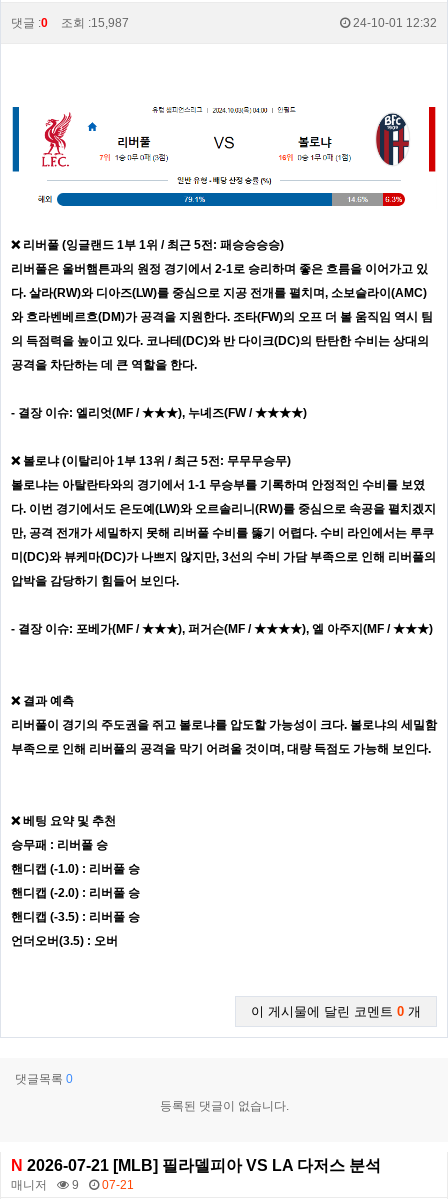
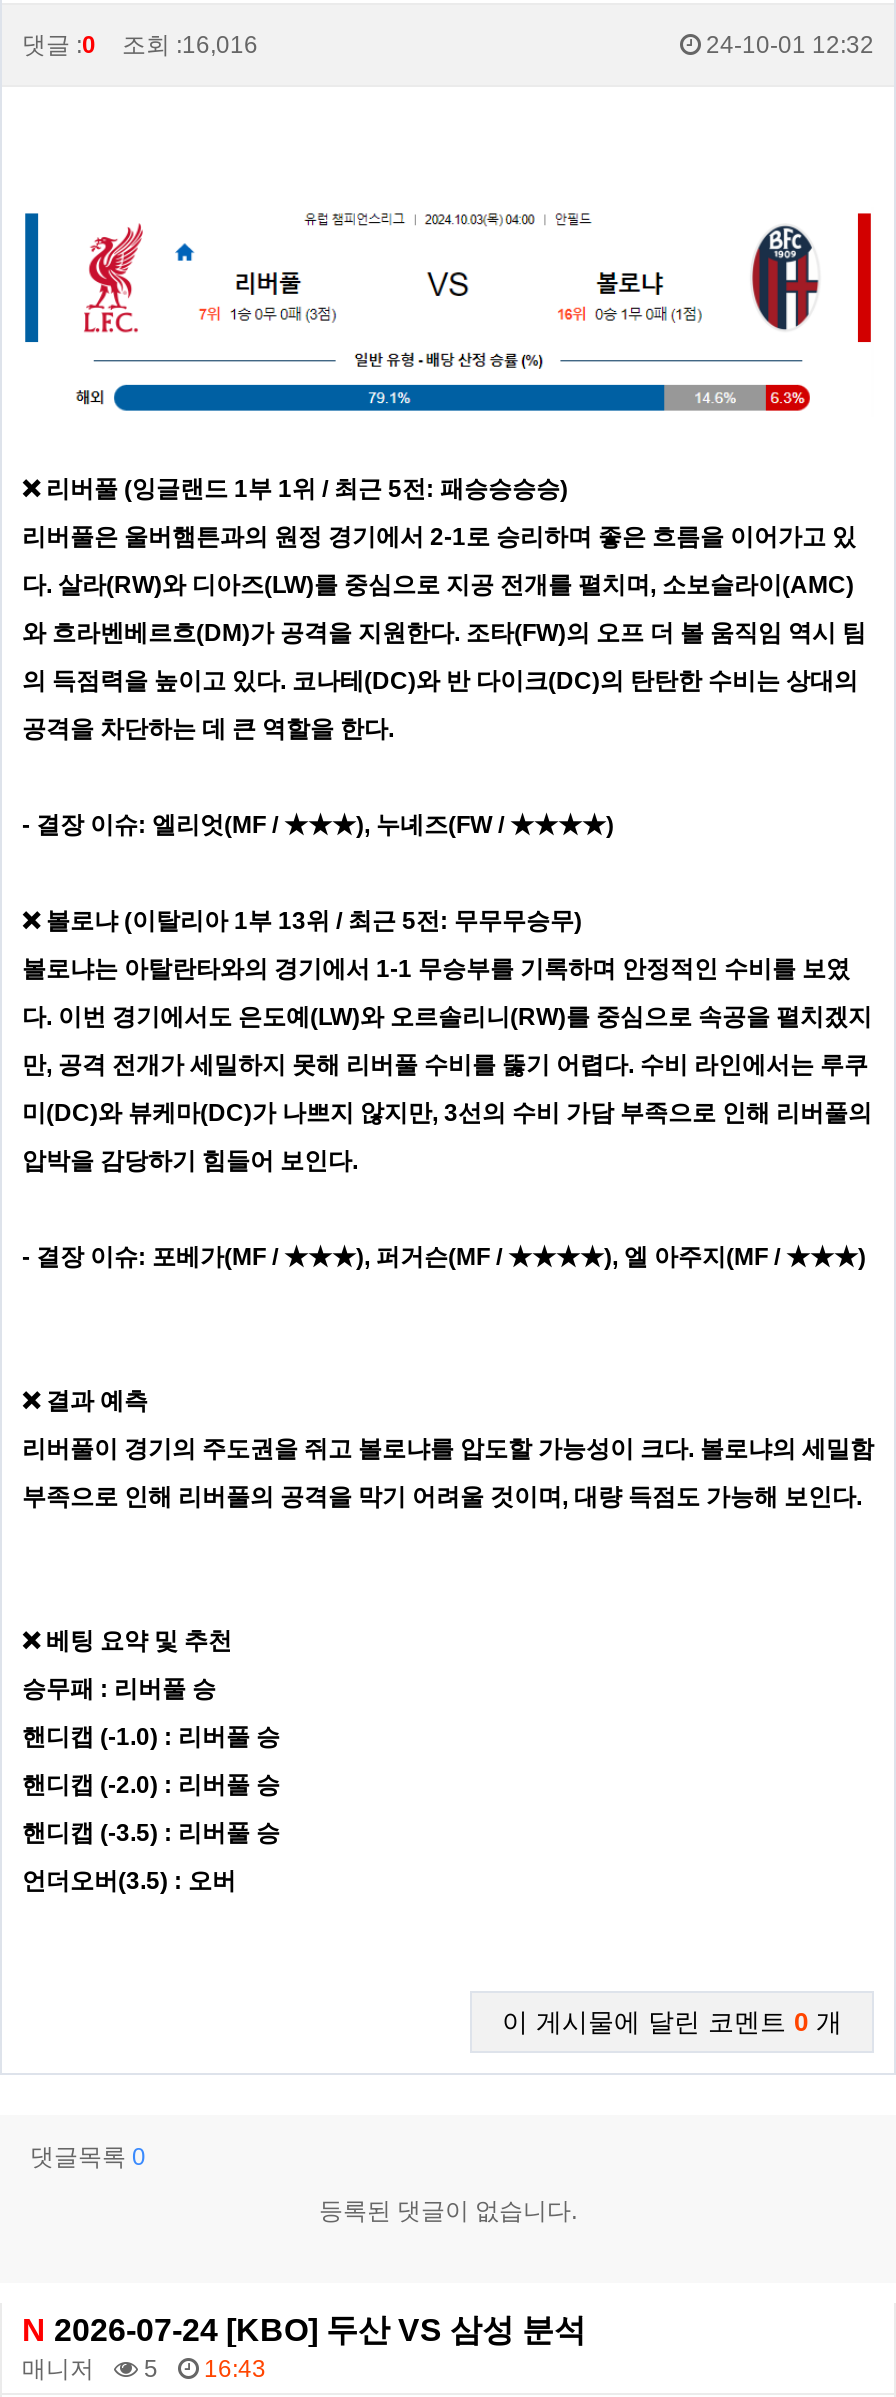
- 댓글 : 0 조회 :15,987
+ 댓글 : 0 조회 :16,016

- N 2026-07-21 [MLB] 필라델피아 VS LA 다저스 분석
+ N 2026-07-24 [KBO] 두산 VS 삼성 분석

- 9
+ 5

- 07-21
+ 16:43
